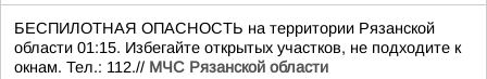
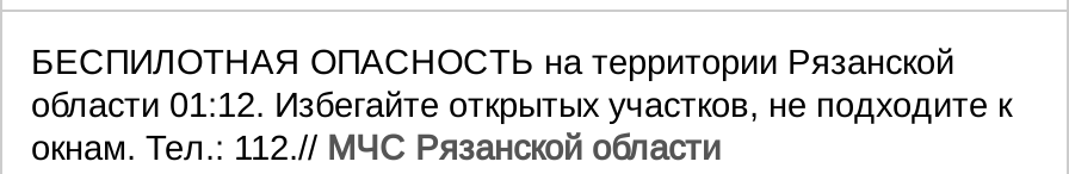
- области 01:15. Избегайте открытых участков, не подходите к
+ области 01:12. Избегайте открытых участков, не подходите к
